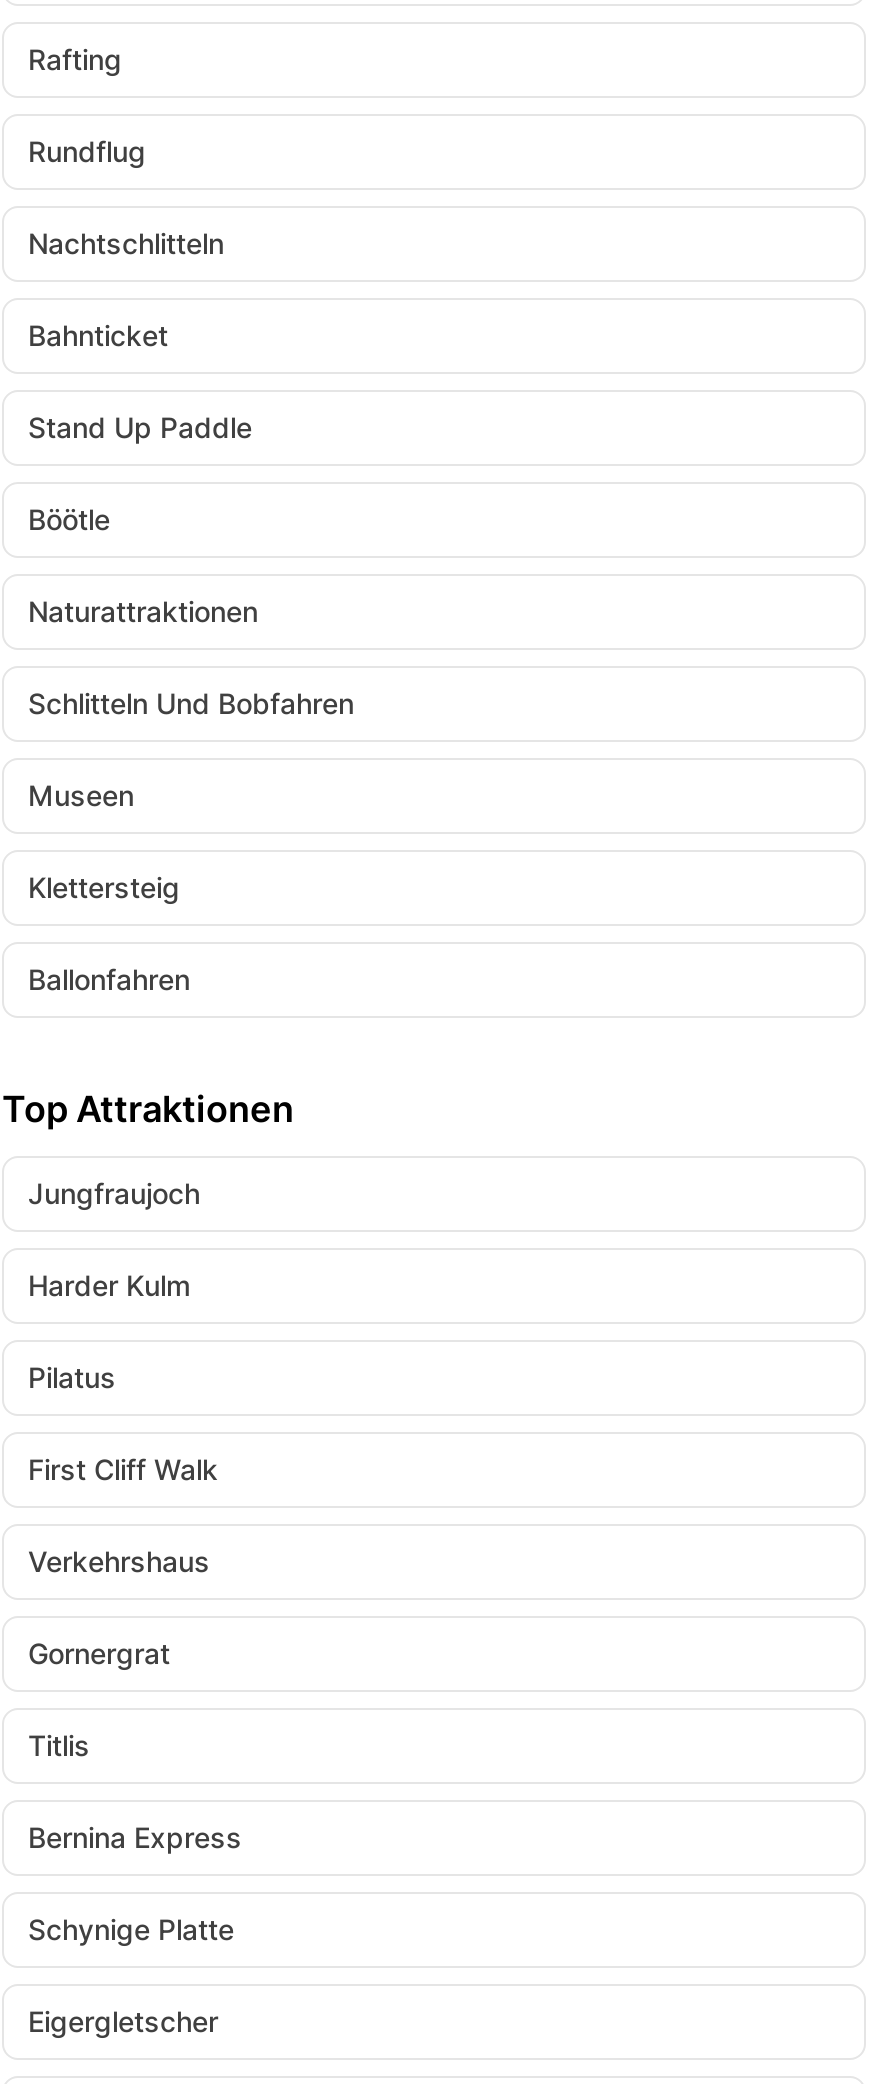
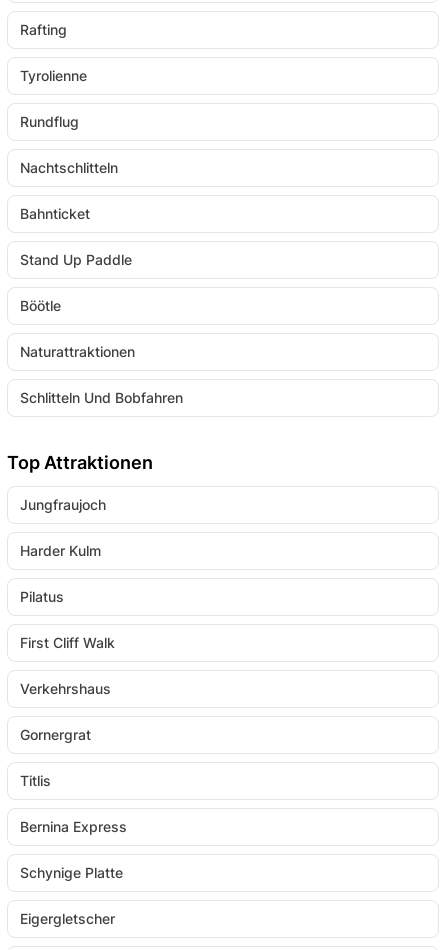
+ Tyrolienne

moved down: Rundflug | Nachtschlitteln | Bahnticket | Stand Up Paddle | Böötle | Naturattraktionen | Schlitteln Und Bobfahren

- Museen
- Klettersteig
- Ballonfahren
